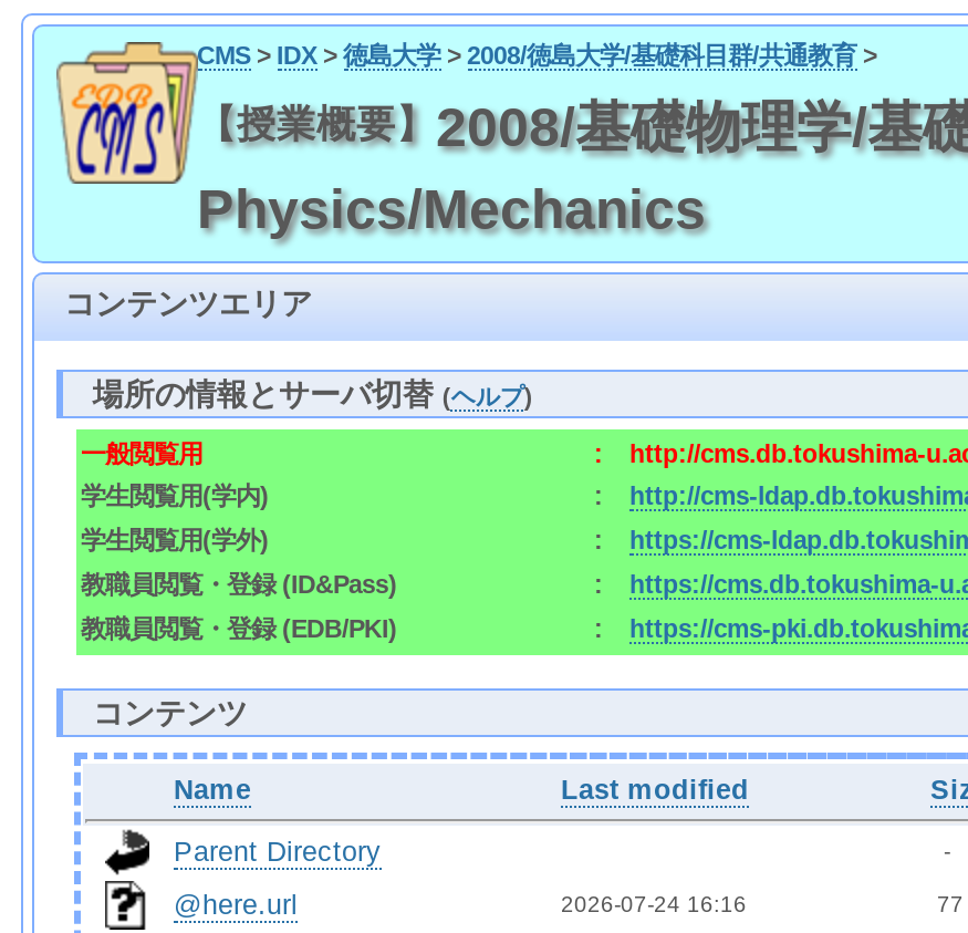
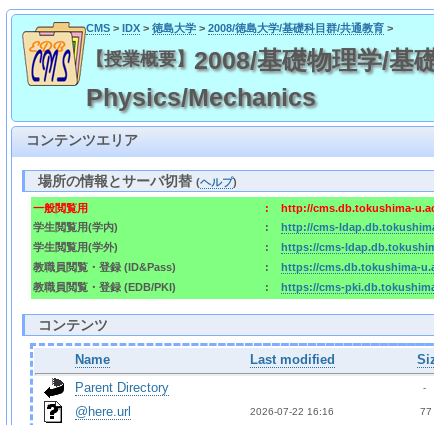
- 2026-07-24 16:16
+ 2026-07-22 16:16
